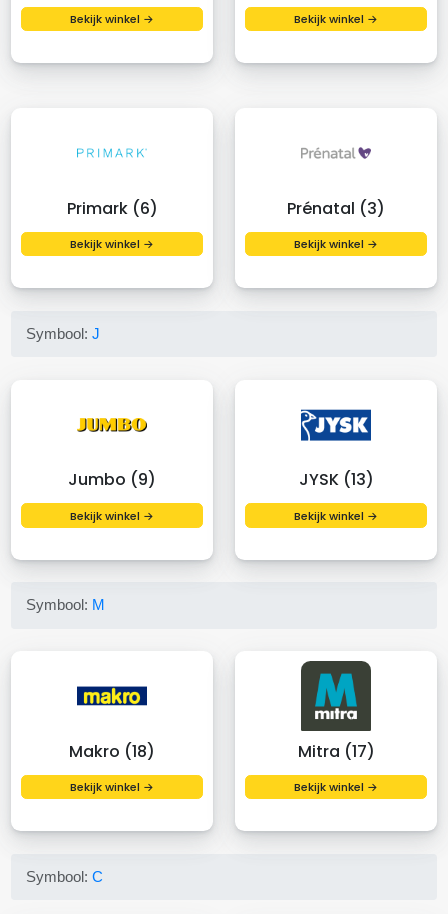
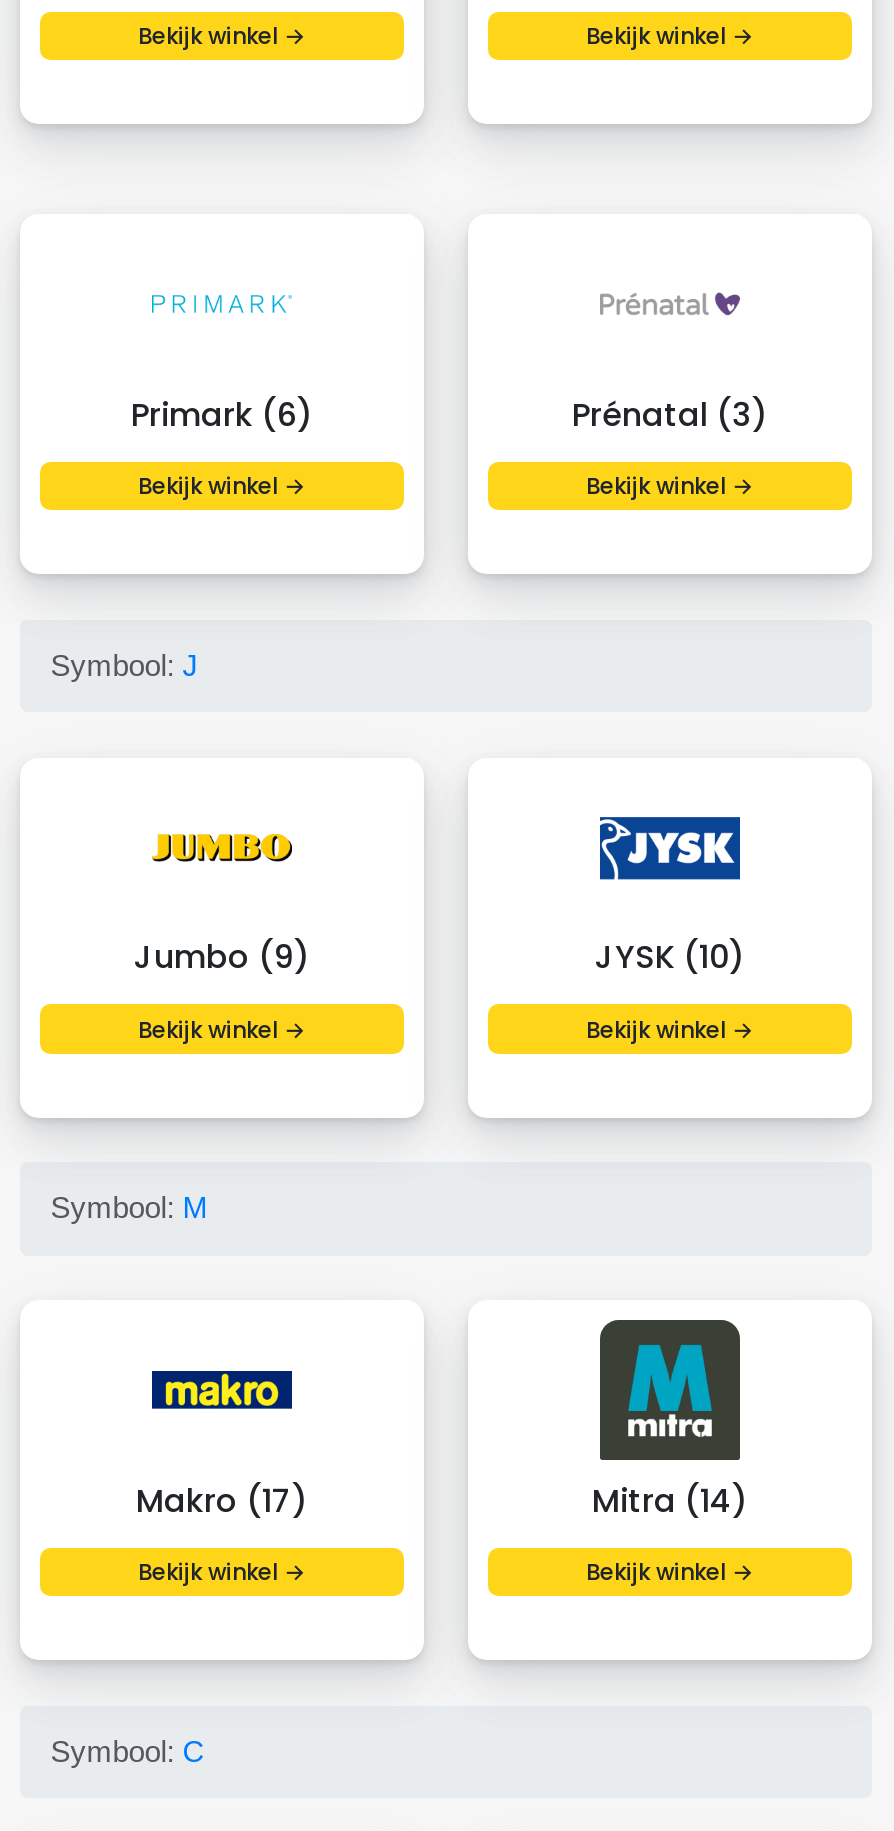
- JYSK (13)
+ JYSK (10)

- Makro (18)
+ Makro (17)

- Mitra (17)
+ Mitra (14)
